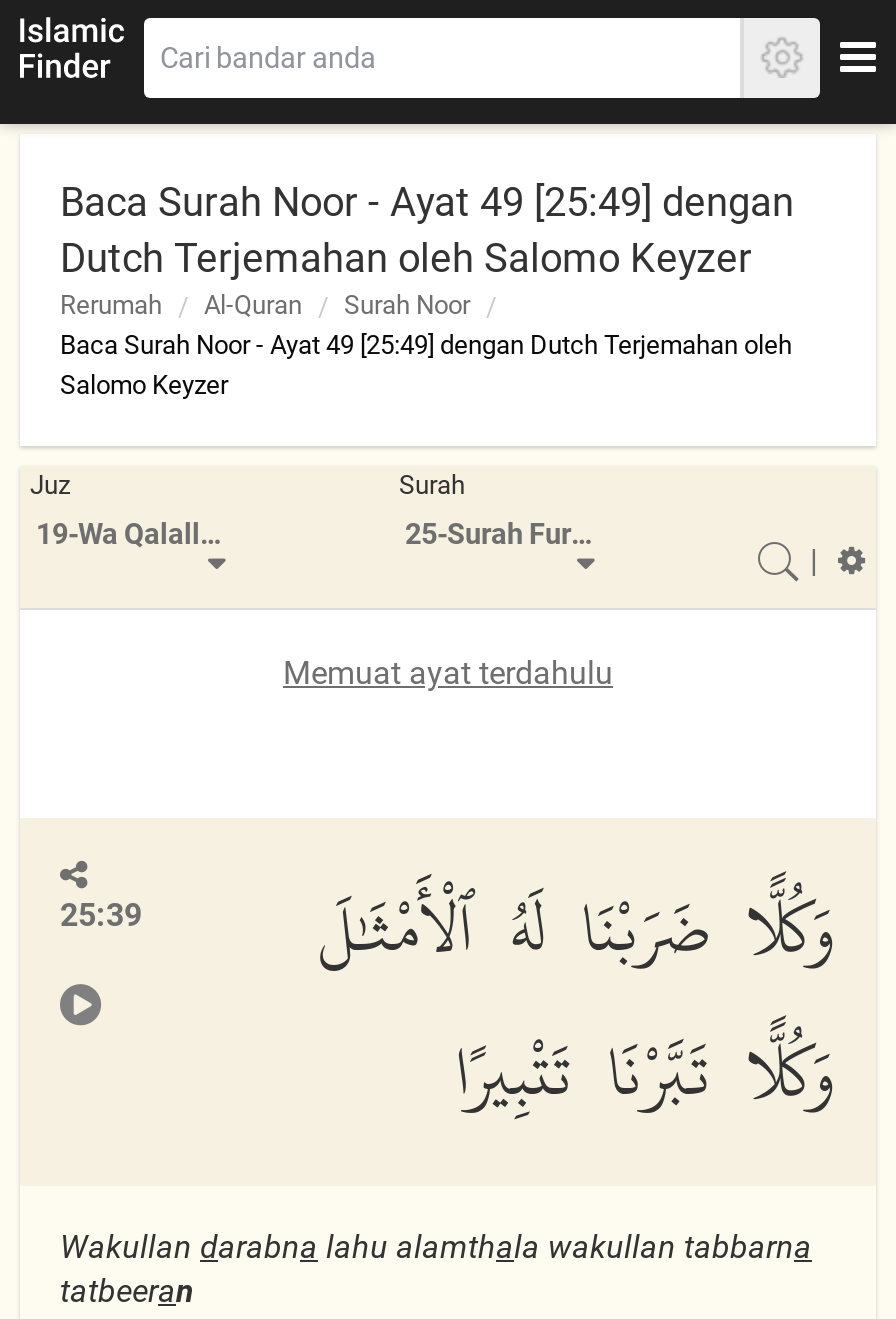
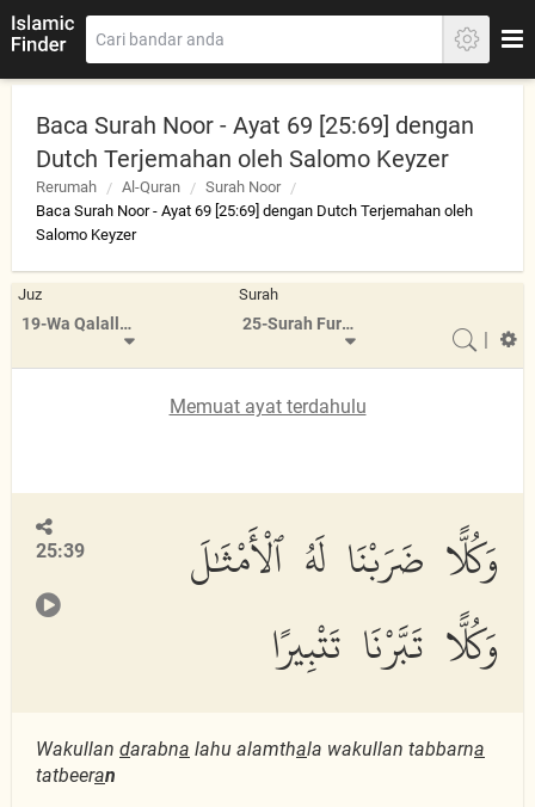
- Baca Surah Noor - Ayat 49 [25:49] dengan
+ Baca Surah Noor - Ayat 69 [25:69] dengan

- Baca Surah Noor - Ayat 49 [25:49] dengan Dutch Terjemahan oleh
+ Baca Surah Noor - Ayat 69 [25:69] dengan Dutch Terjemahan oleh
